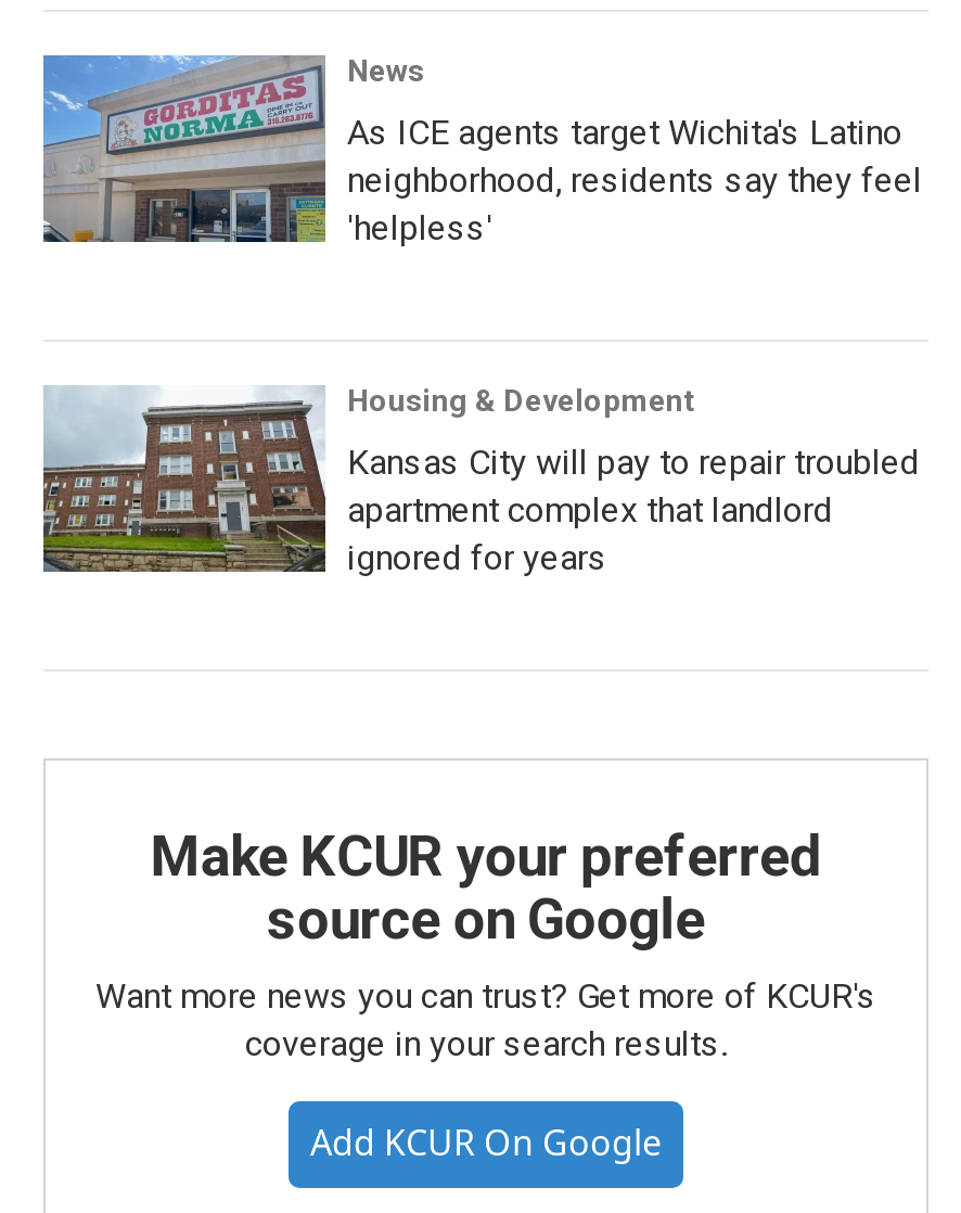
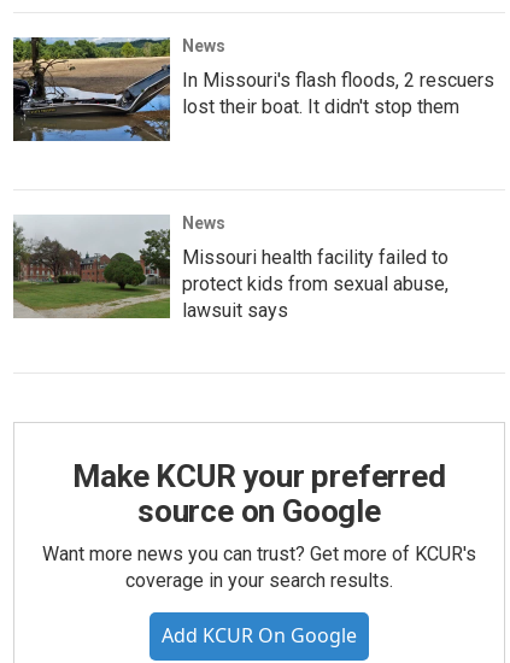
- [image]
- As ICE agents target Wichita's Latino
- neighborhood, residents say they feel
- 'helpless'
+ [image]
+ In Missouri's flash floods, 2 rescuers
+ lost their boat. It didn't stop them

- [image]
- Housing & Development
+ [image]
+ News

- Kansas City will pay to repair troubled
- apartment complex that landlord
- ignored for years
+ Missouri health facility failed to
+ protect kids from sexual abuse,
+ lawsuit says
